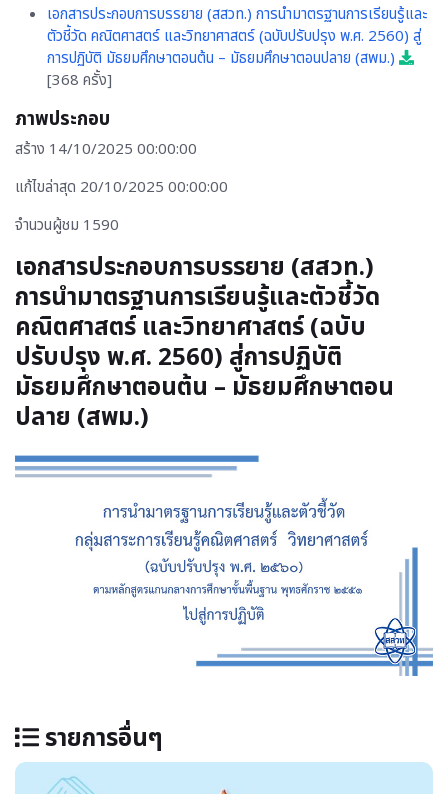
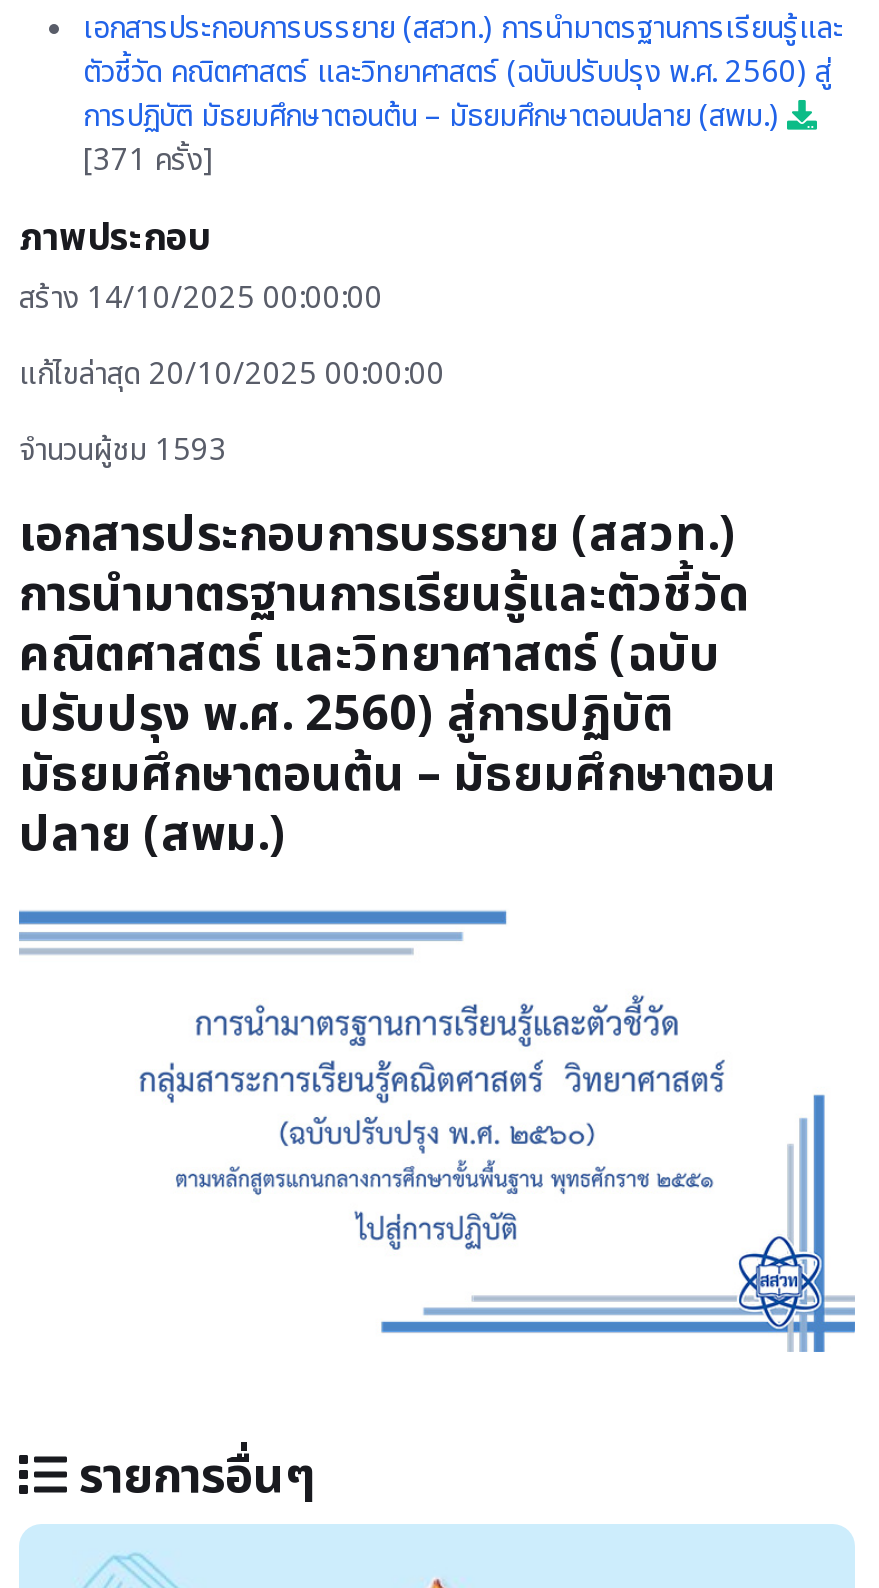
- [368 ครั้ง]
+ [371 ครั้ง]

- จำนวนผู้ชม 1590
+ จำนวนผู้ชม 1593
